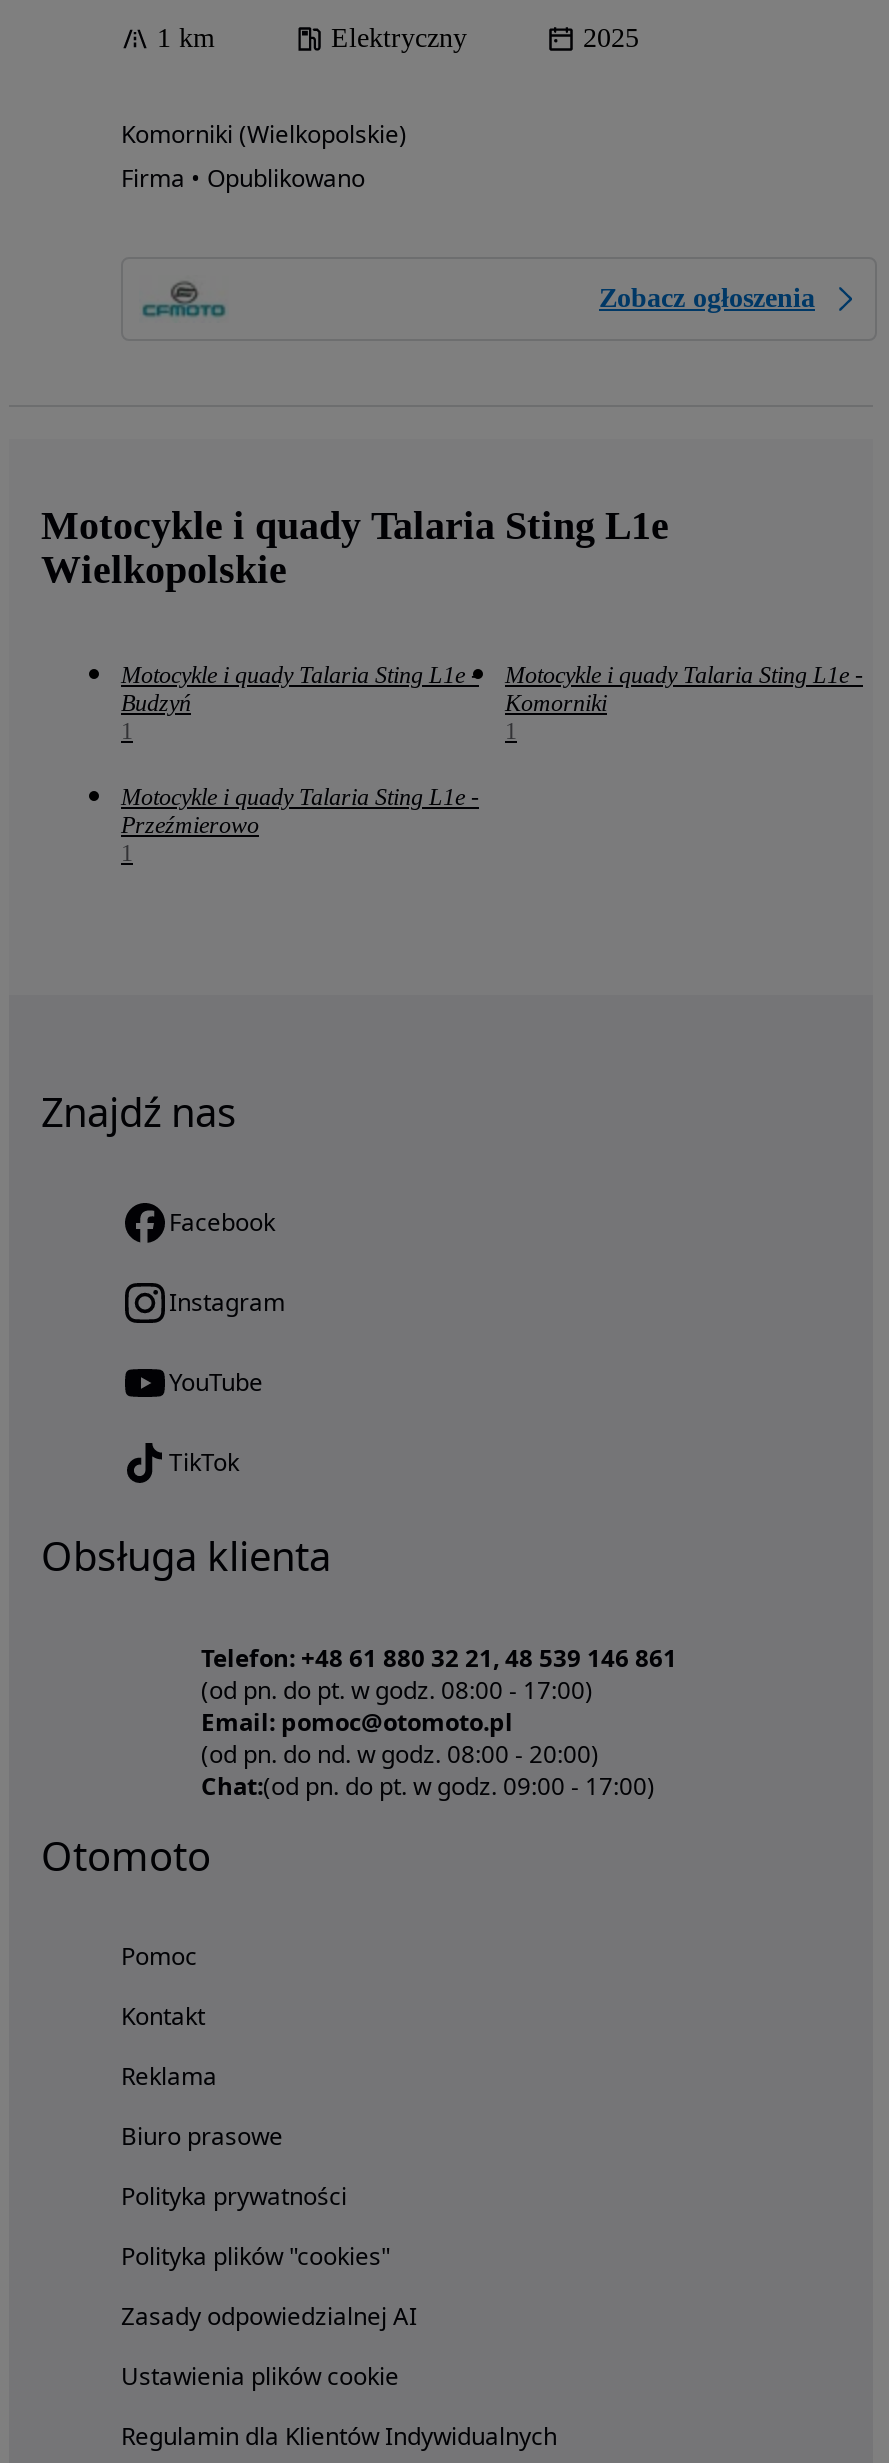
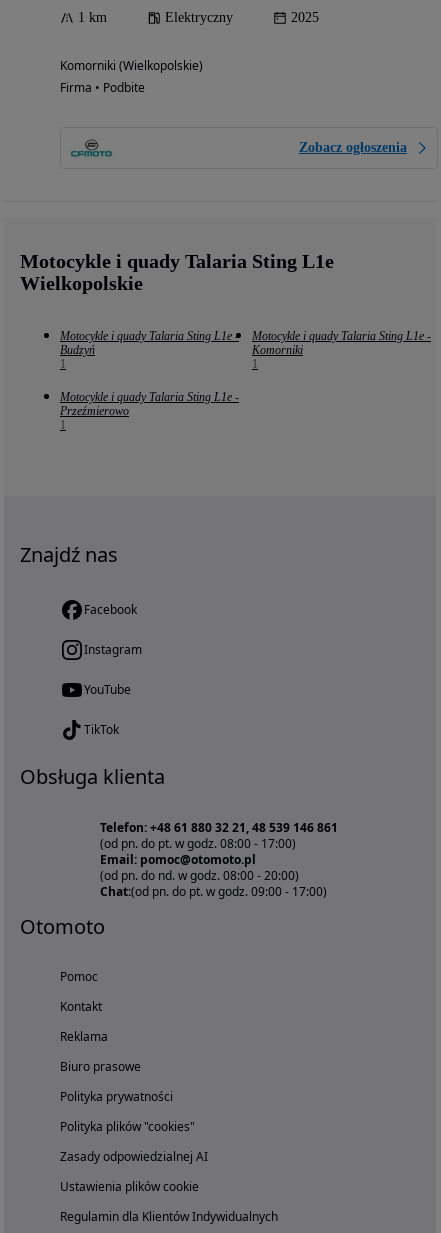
- Firma • Opublikowano
+ Firma • Podbite
